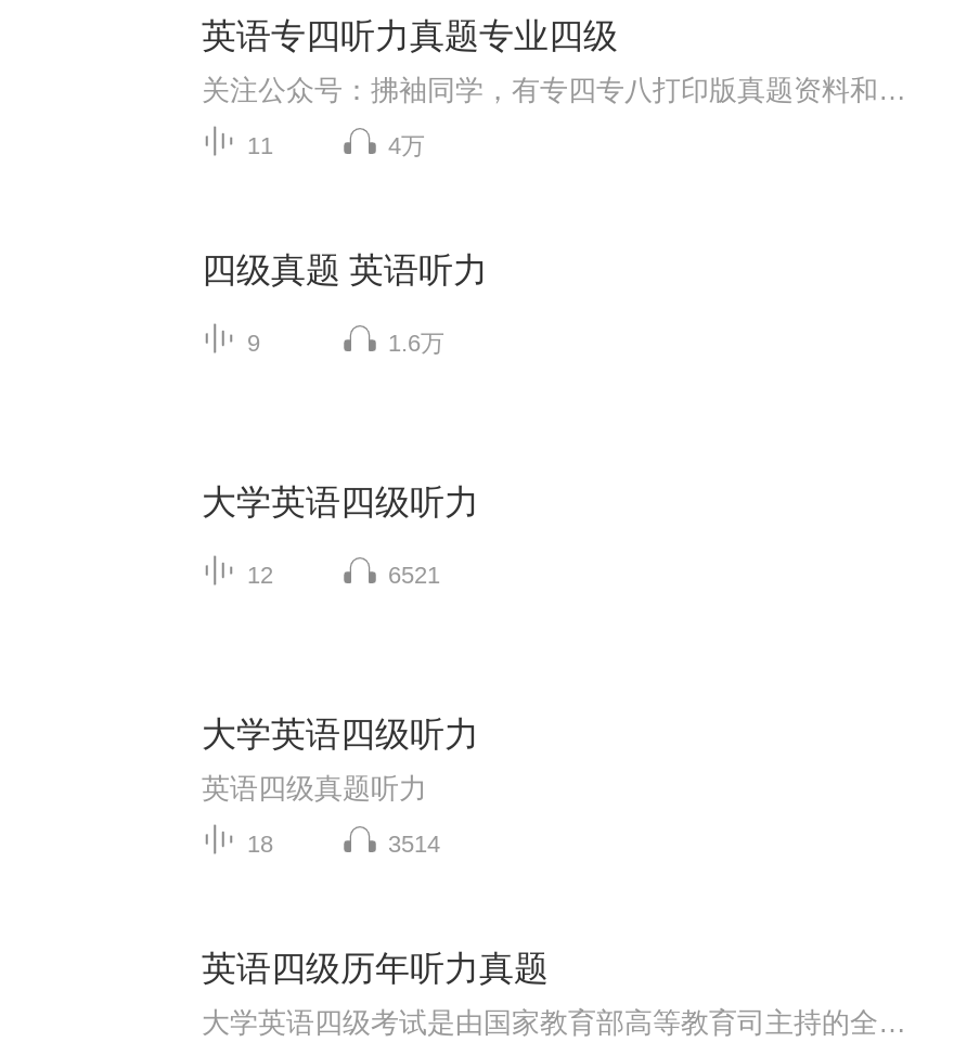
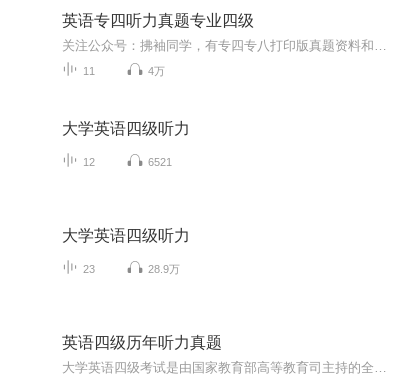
- 四级真题 英语听力
- 9
- 1.6万

- 英语四级真题听力
- 18
- 3514
+ 23
+ 28.9万
